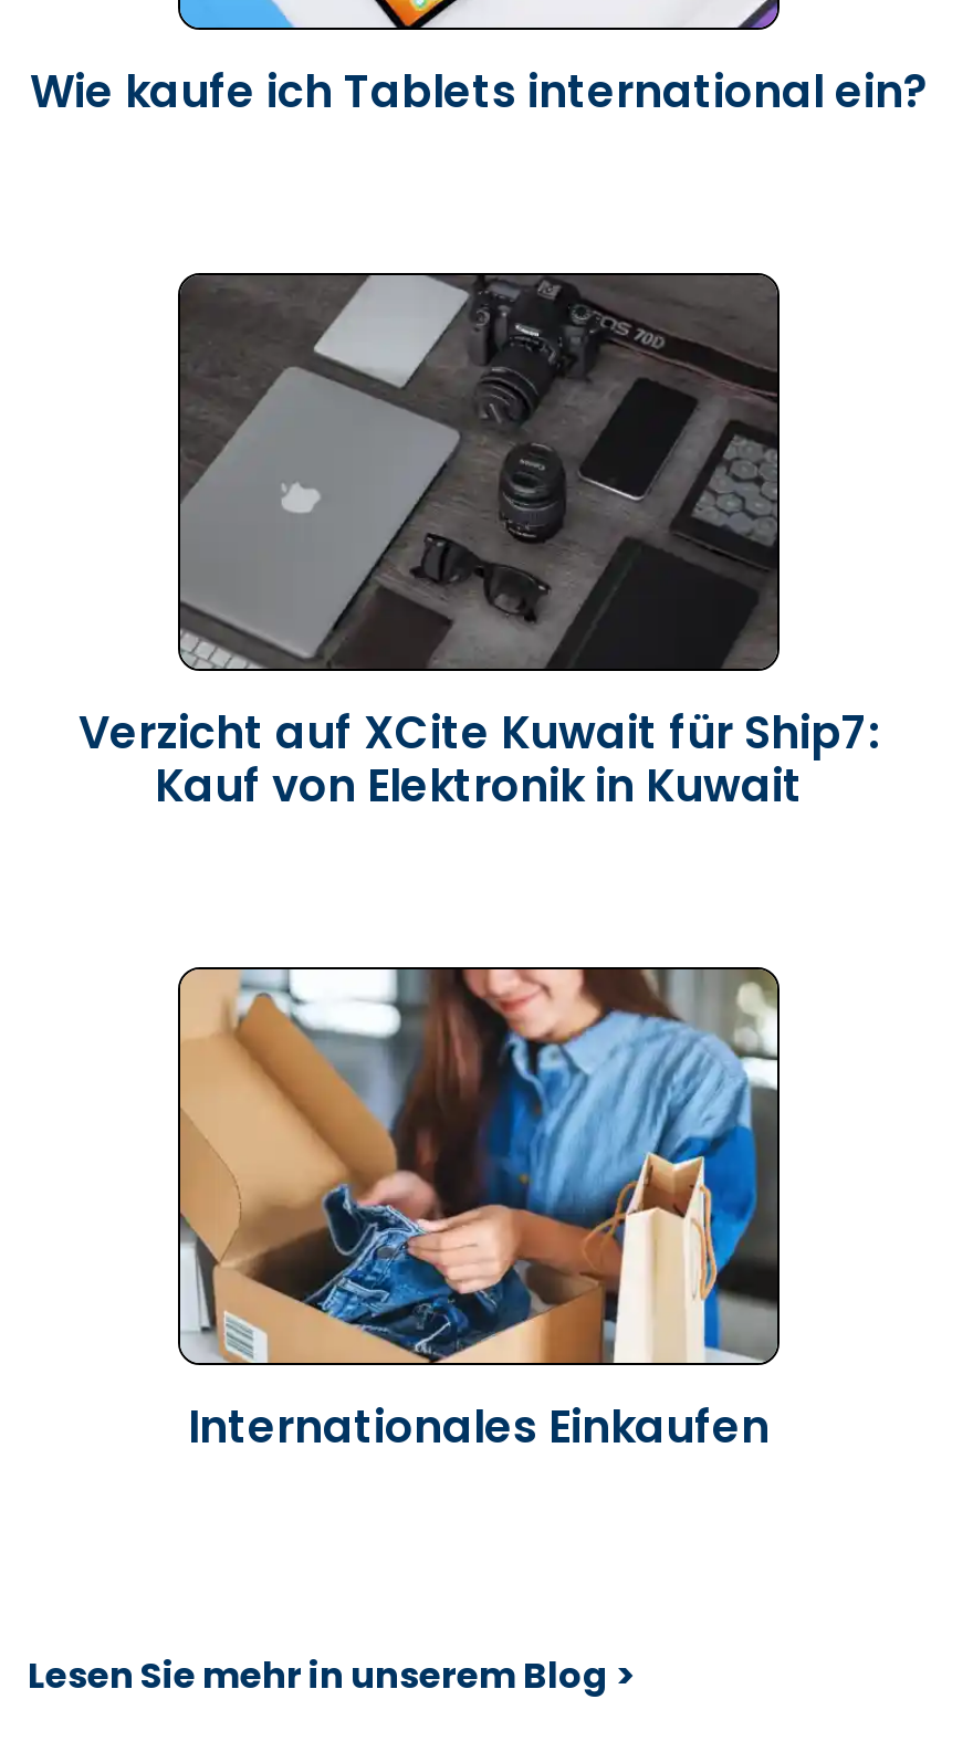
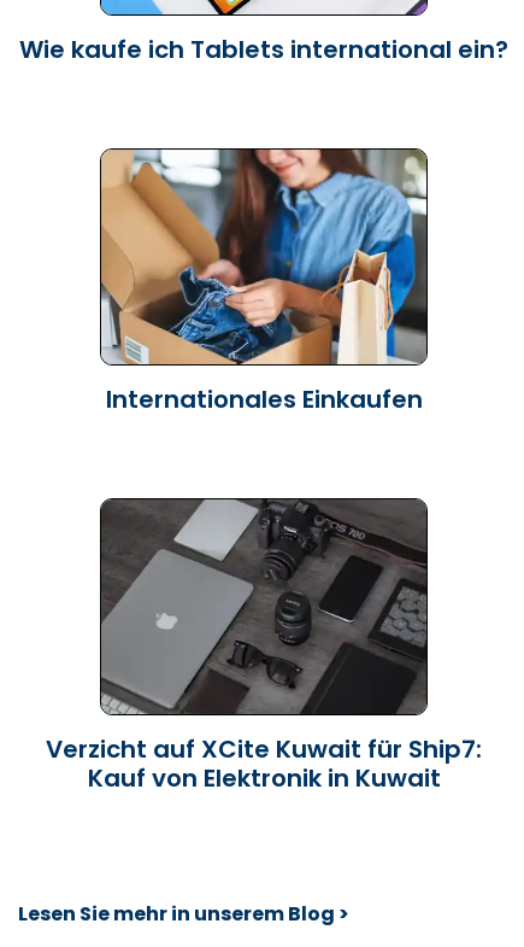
moved down: [image] | Verzicht auf XCite Kuwait für Ship7: | Kauf von Elektronik in Kuwait

moved up: [image] | Internationales Einkaufen
